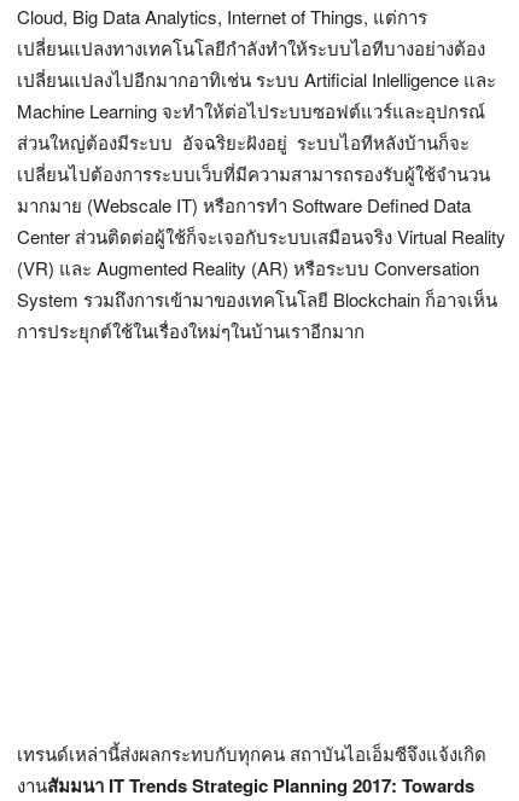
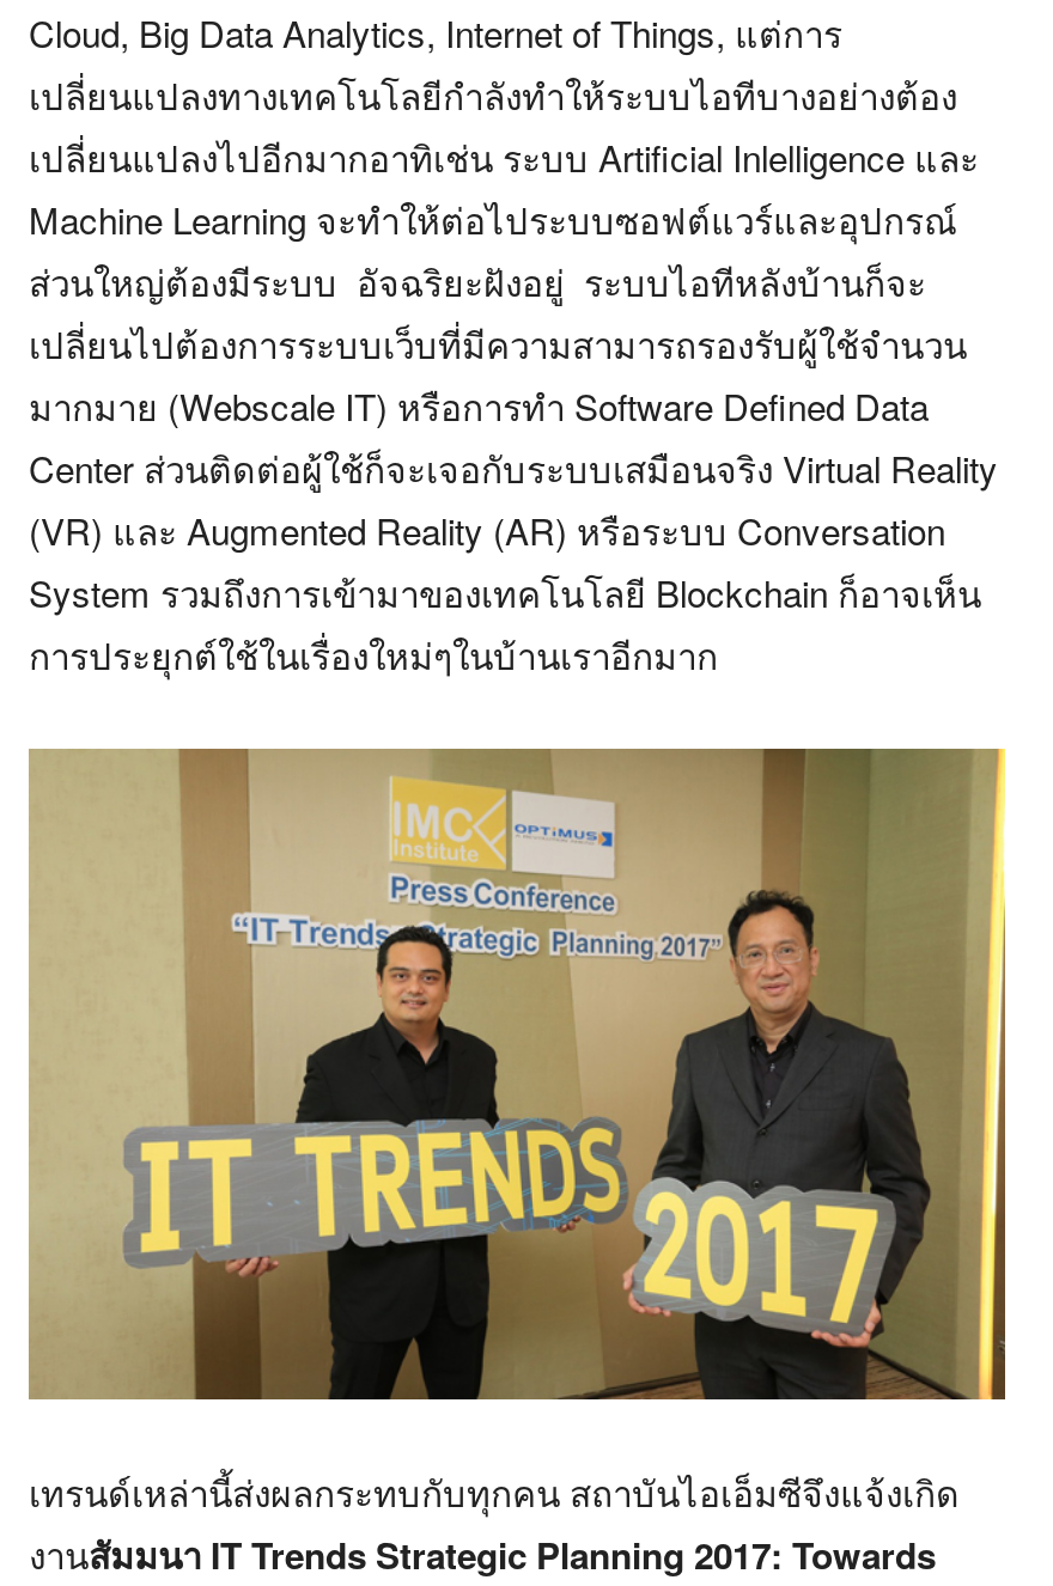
+ [image]
